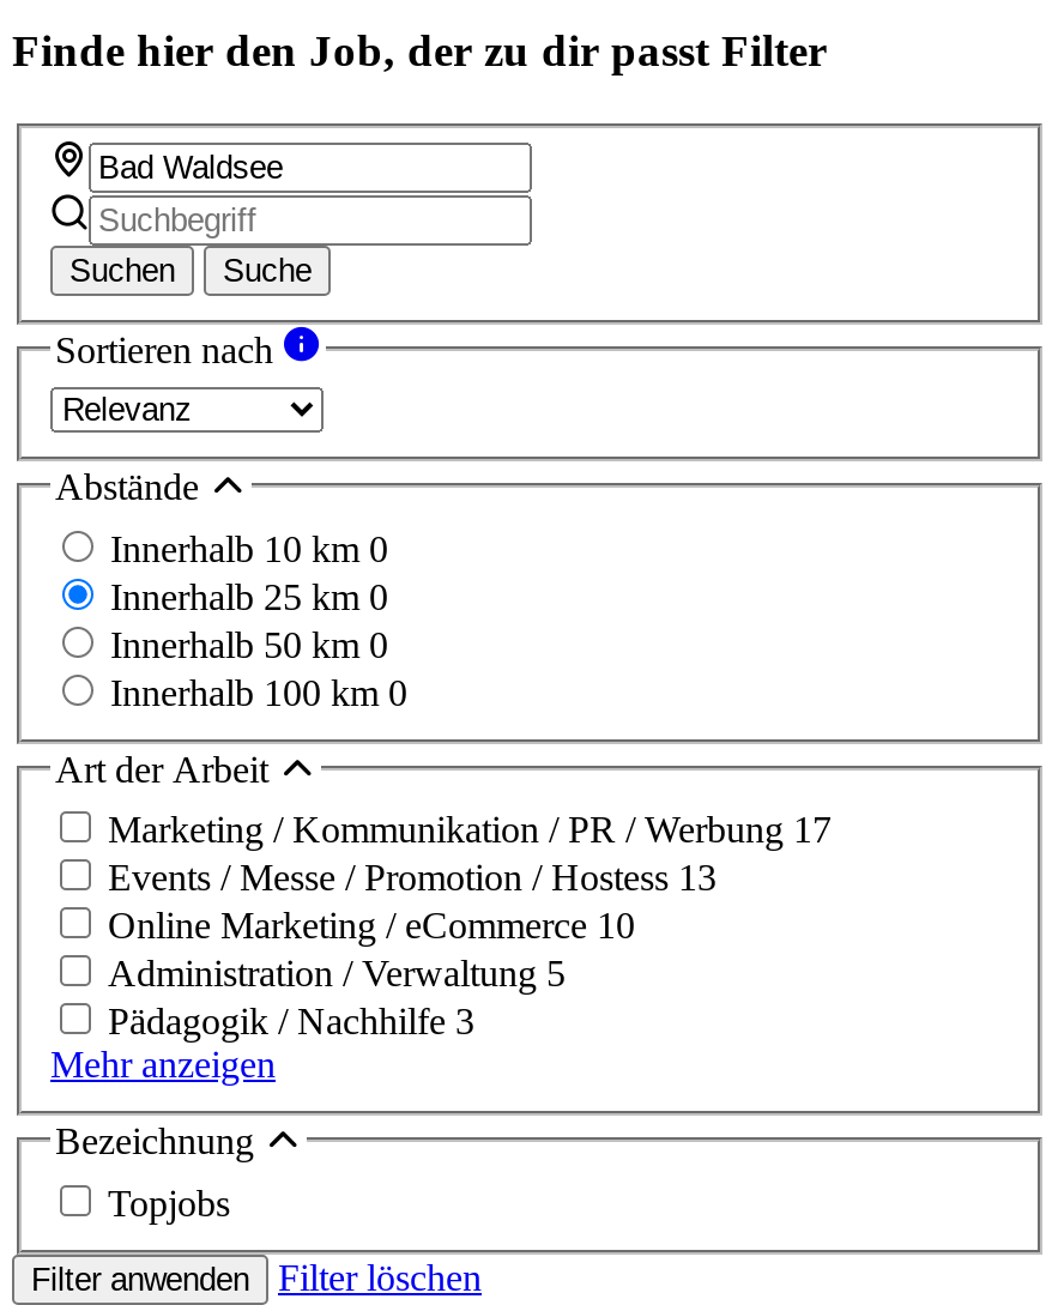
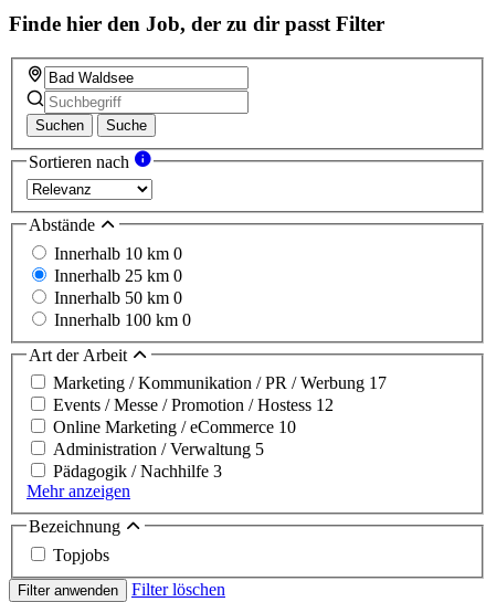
- Events / Messe / Promotion / Hostess 13
+ Events / Messe / Promotion / Hostess 12
